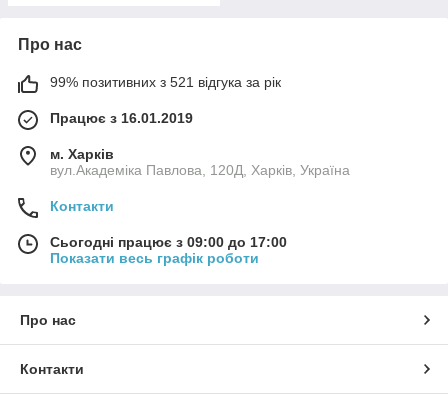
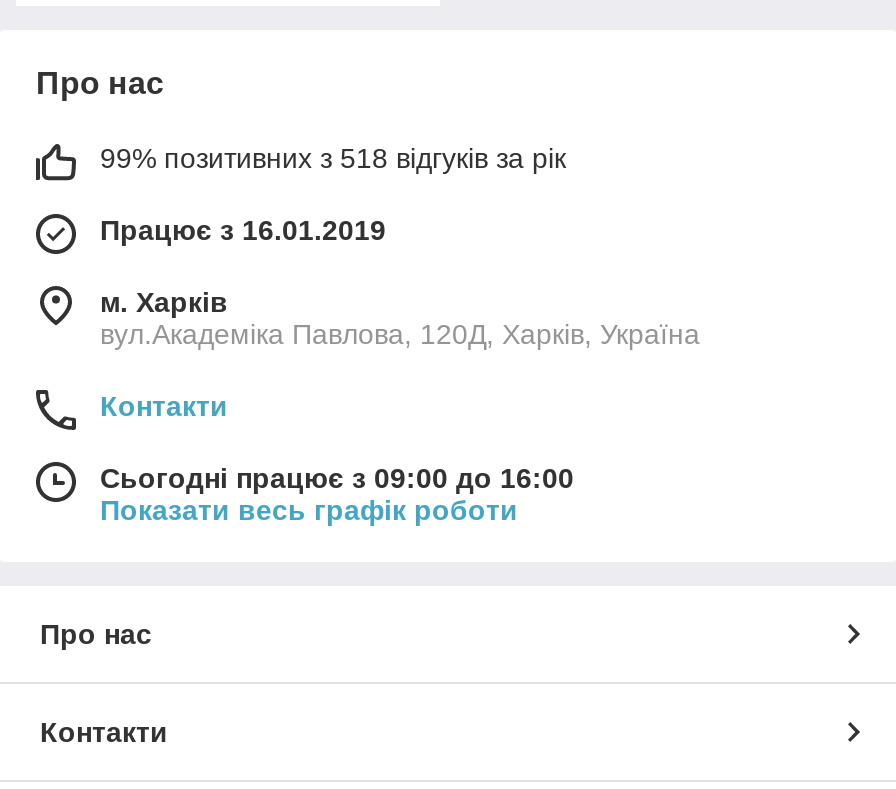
- 99% позитивних з 521 відгука за рік
+ 99% позитивних з 518 відгуків за рік

- Сьогодні працює з 09:00 до 17:00
+ Сьогодні працює з 09:00 до 16:00
